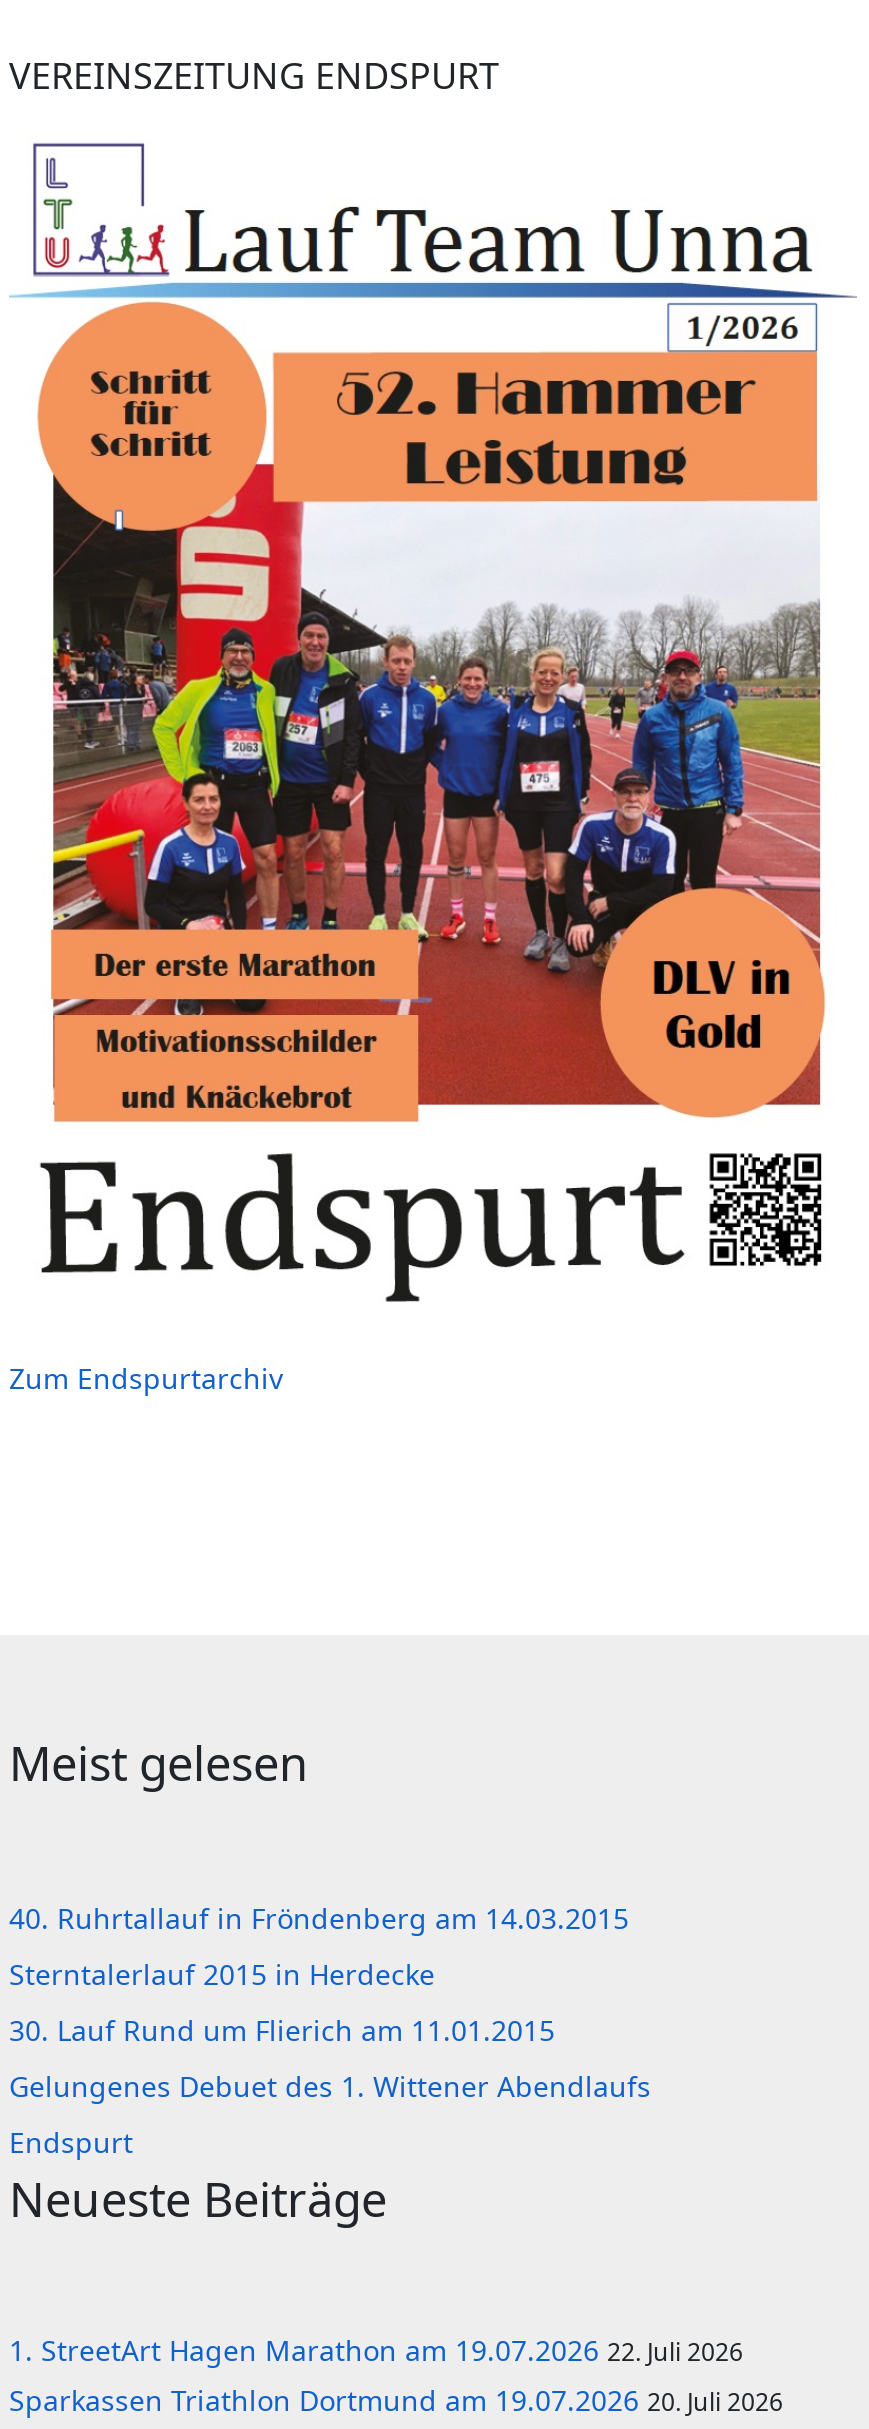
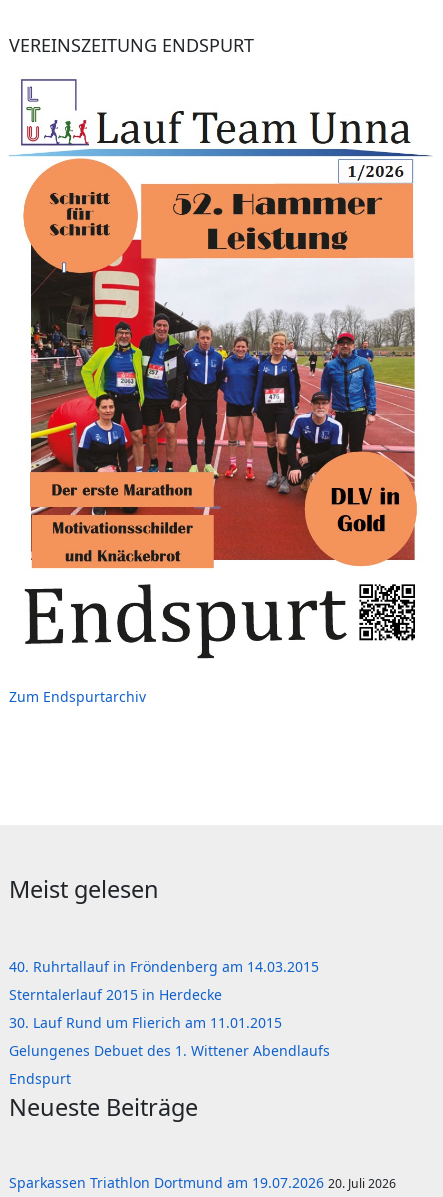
- 1. StreetArt Hagen Marathon am 19.07.2026 22. Juli 2026
